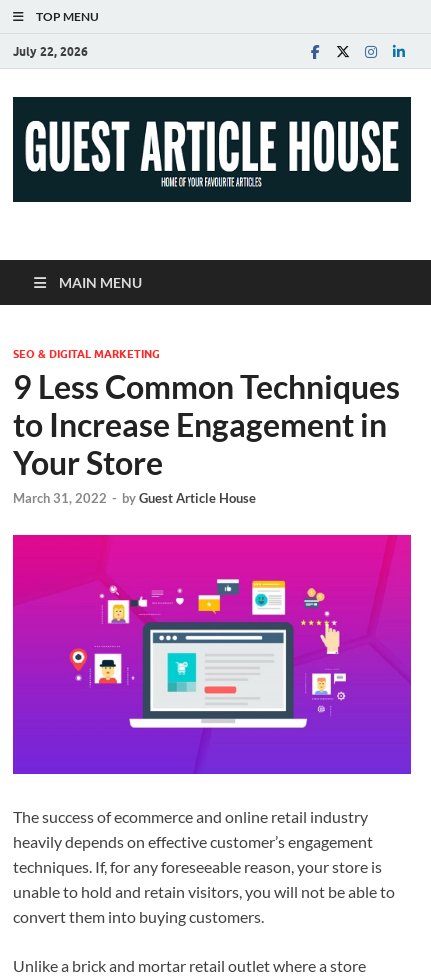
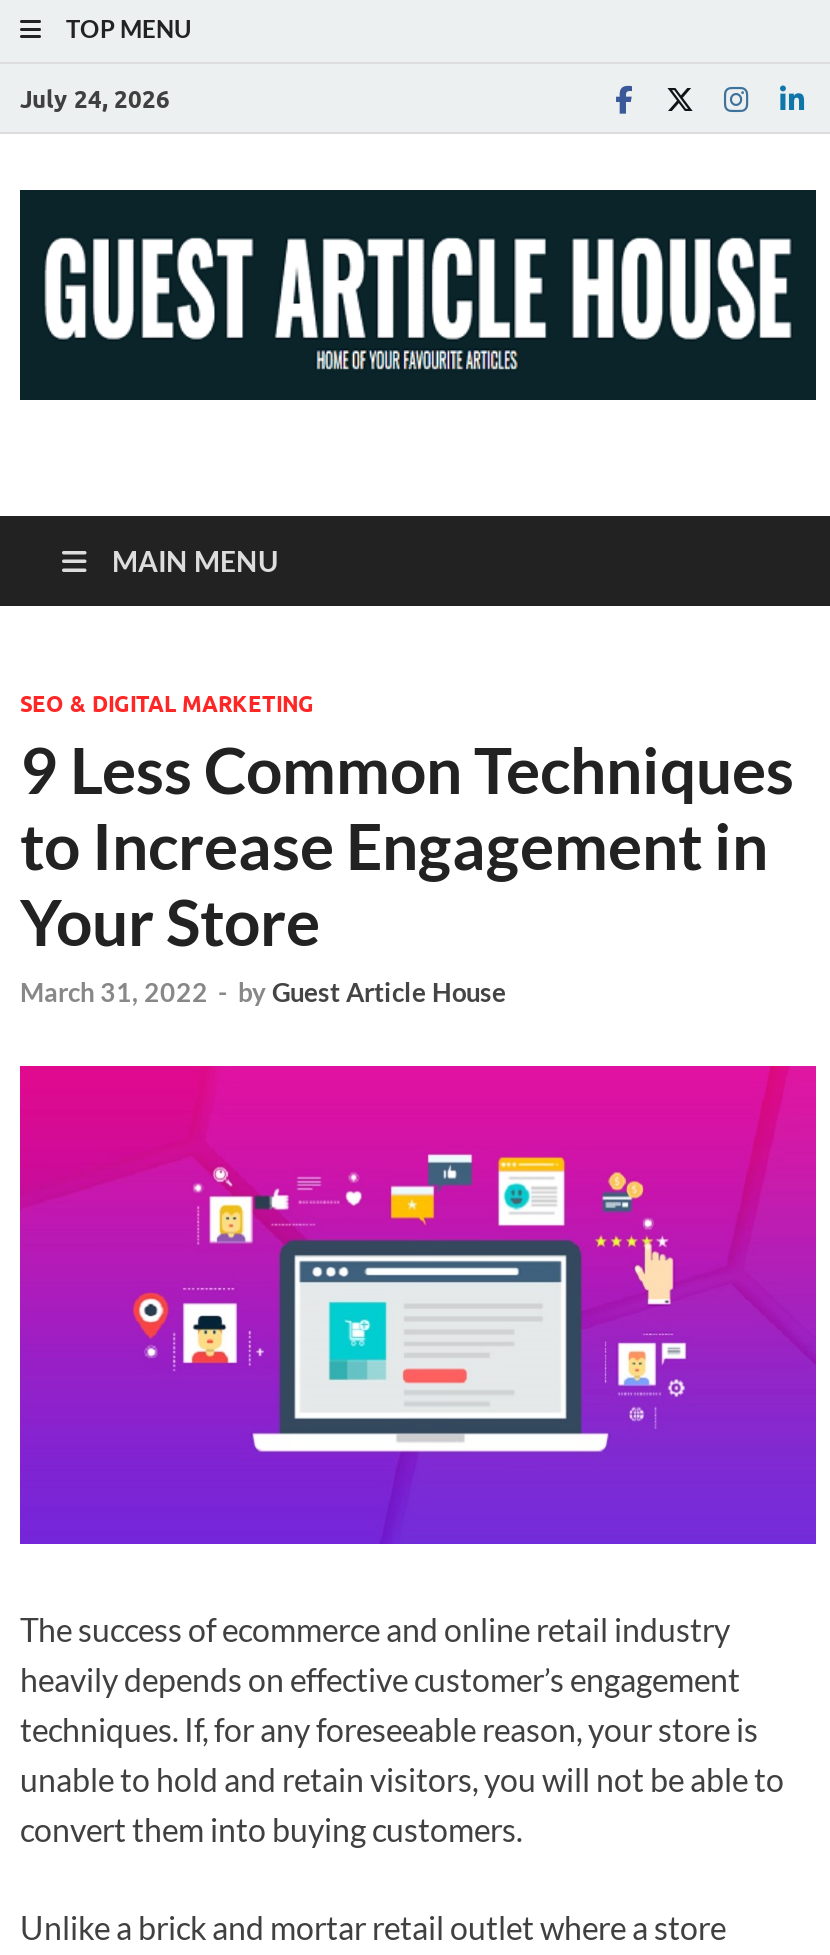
- July 22, 2026
+ July 24, 2026
